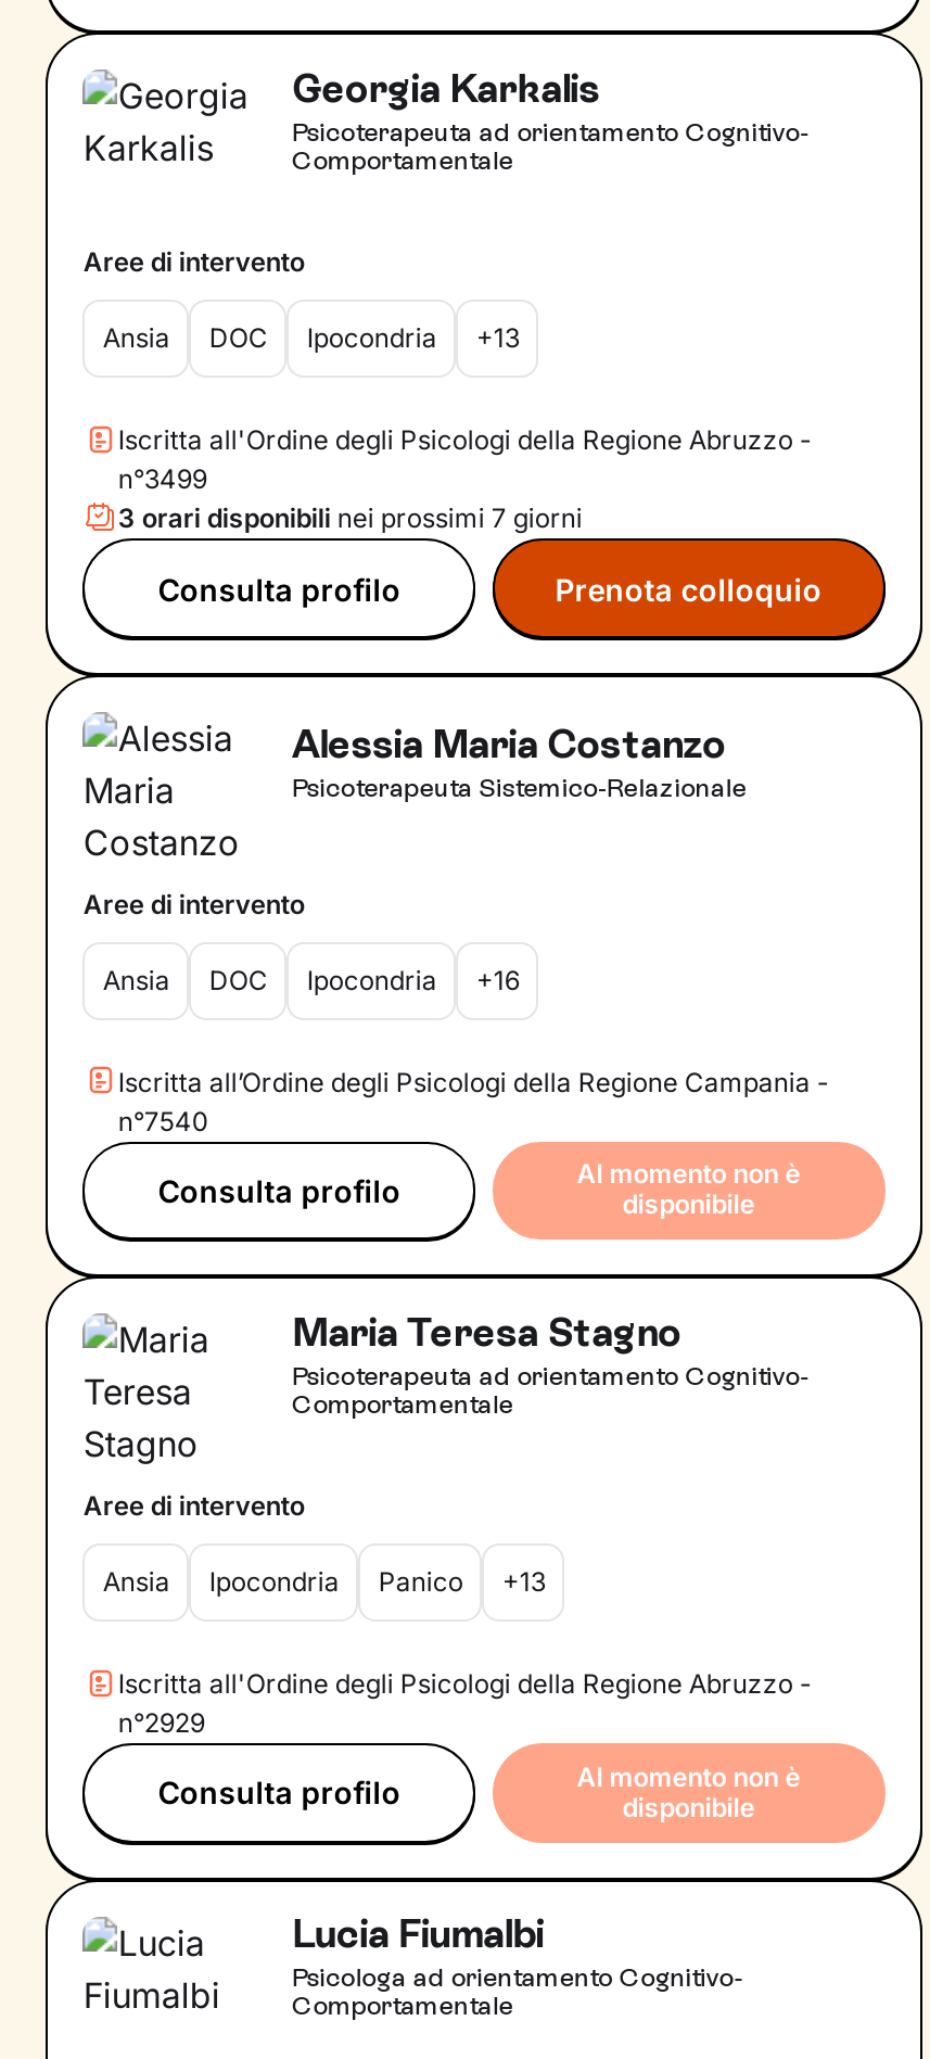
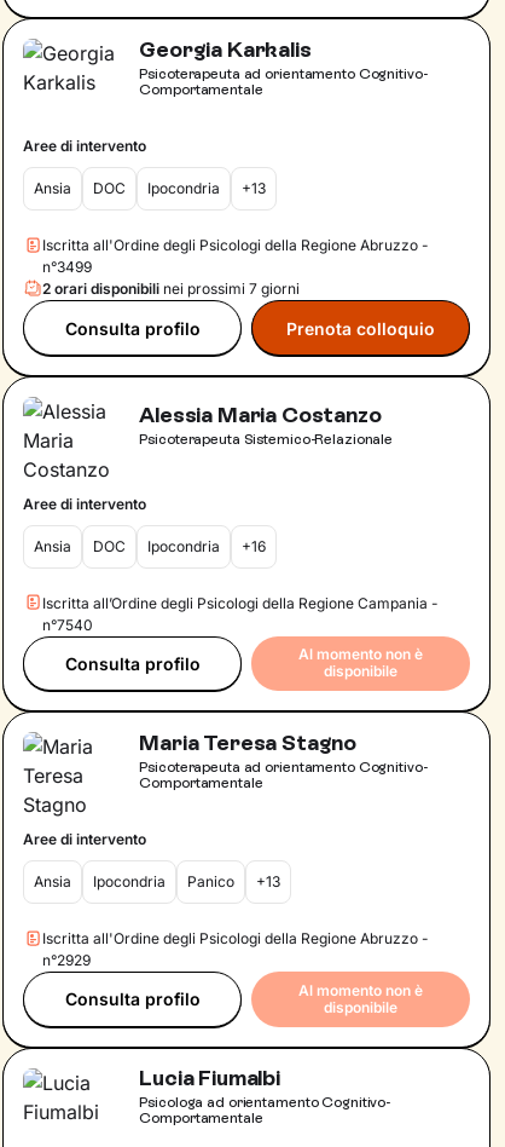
- 3 orari disponibili nei prossimi 7 giorni
+ 2 orari disponibili nei prossimi 7 giorni
